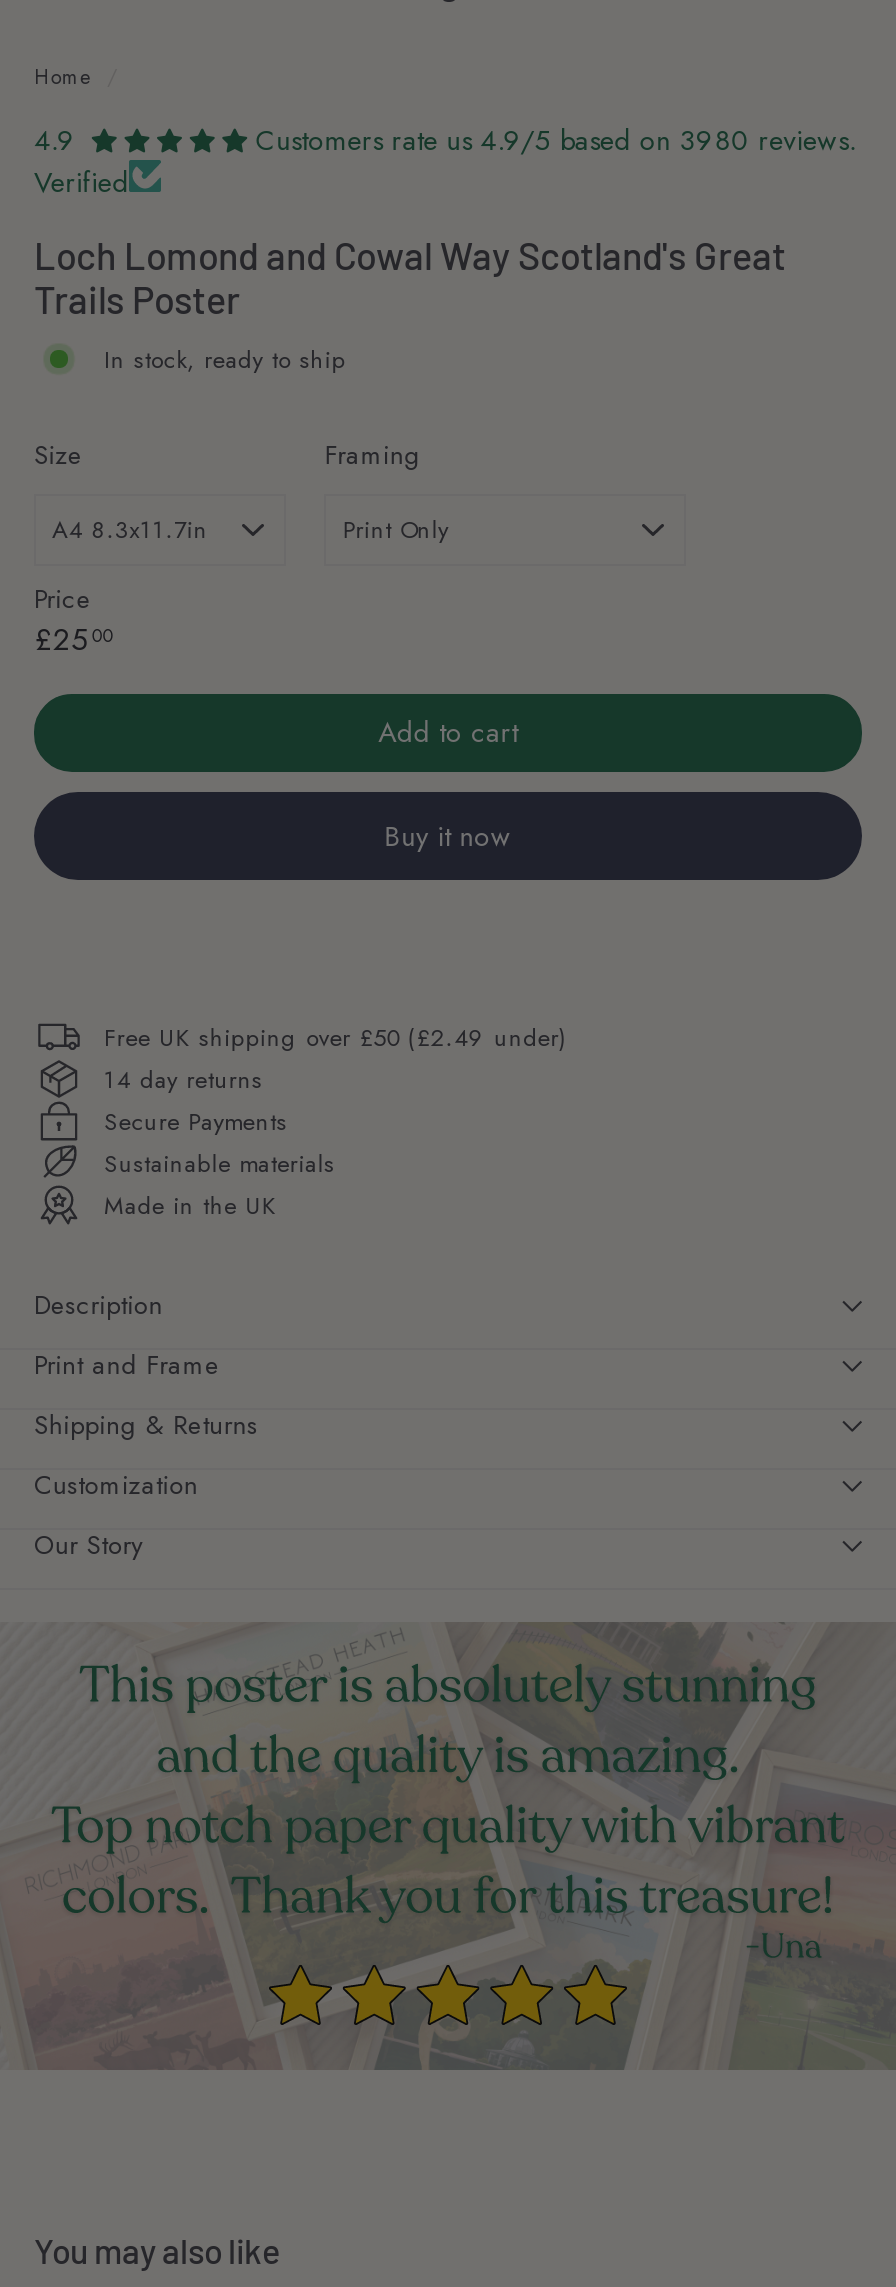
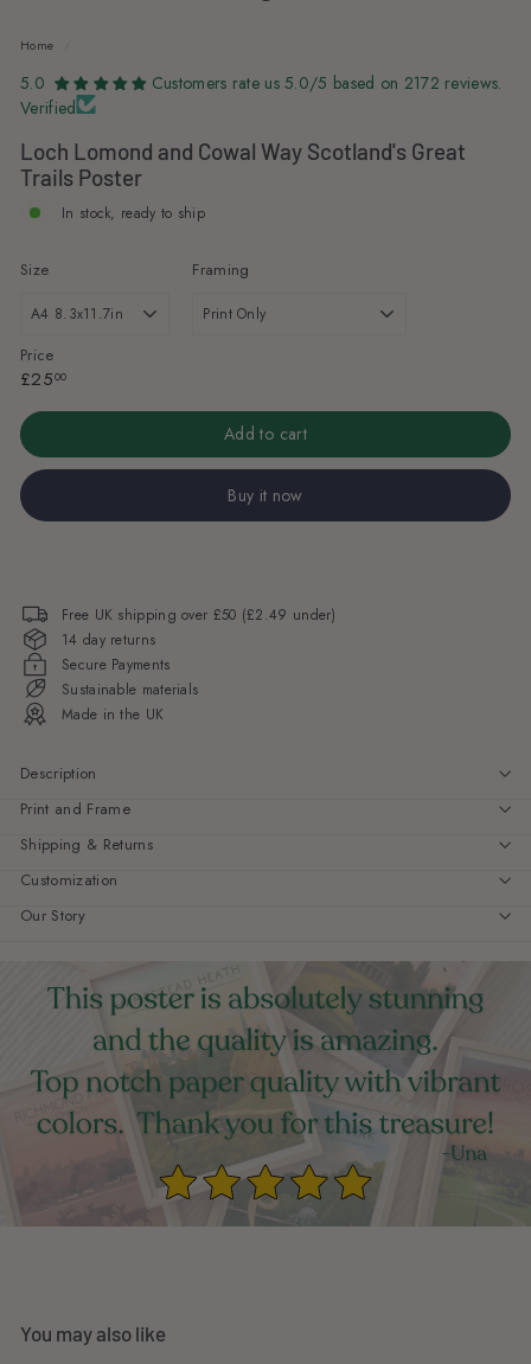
- 4.9
+ 5.0

- Customers rate us 4.9/5 based on 3980 reviews.
+ Customers rate us 5.0/5 based on 2172 reviews.
